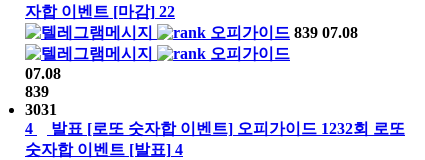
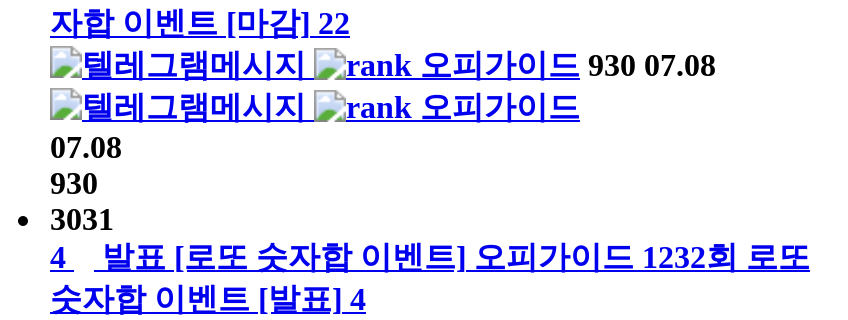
- 오피가이드 839 07.08
+ 오피가이드 930 07.08

- 839
+ 930
